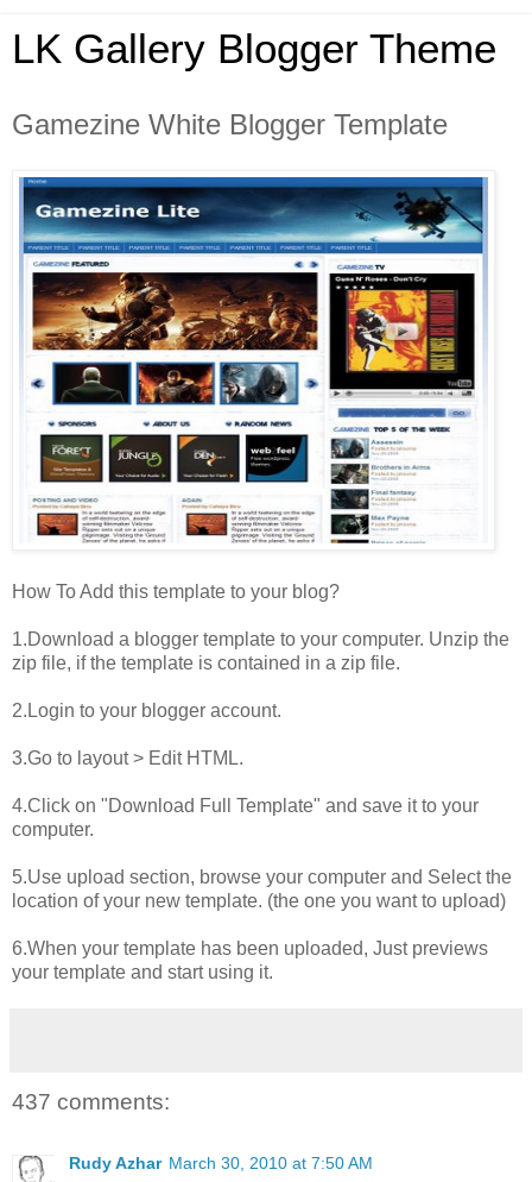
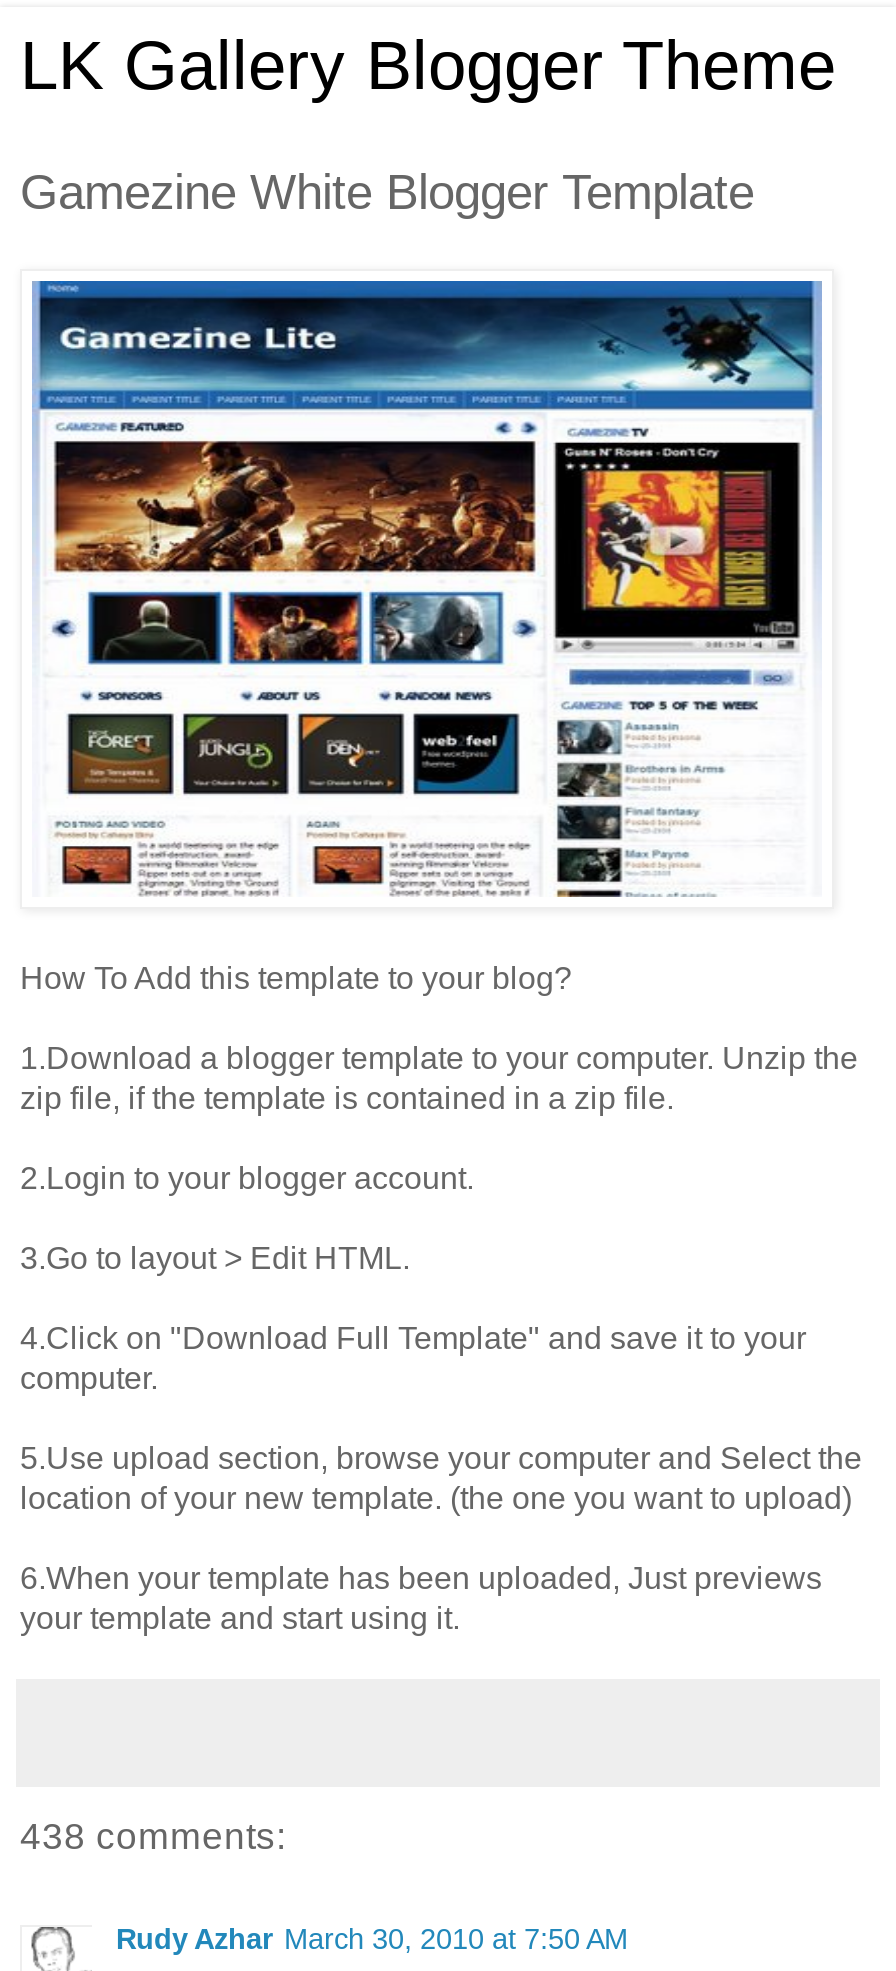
- 437 comments:
+ 438 comments:
